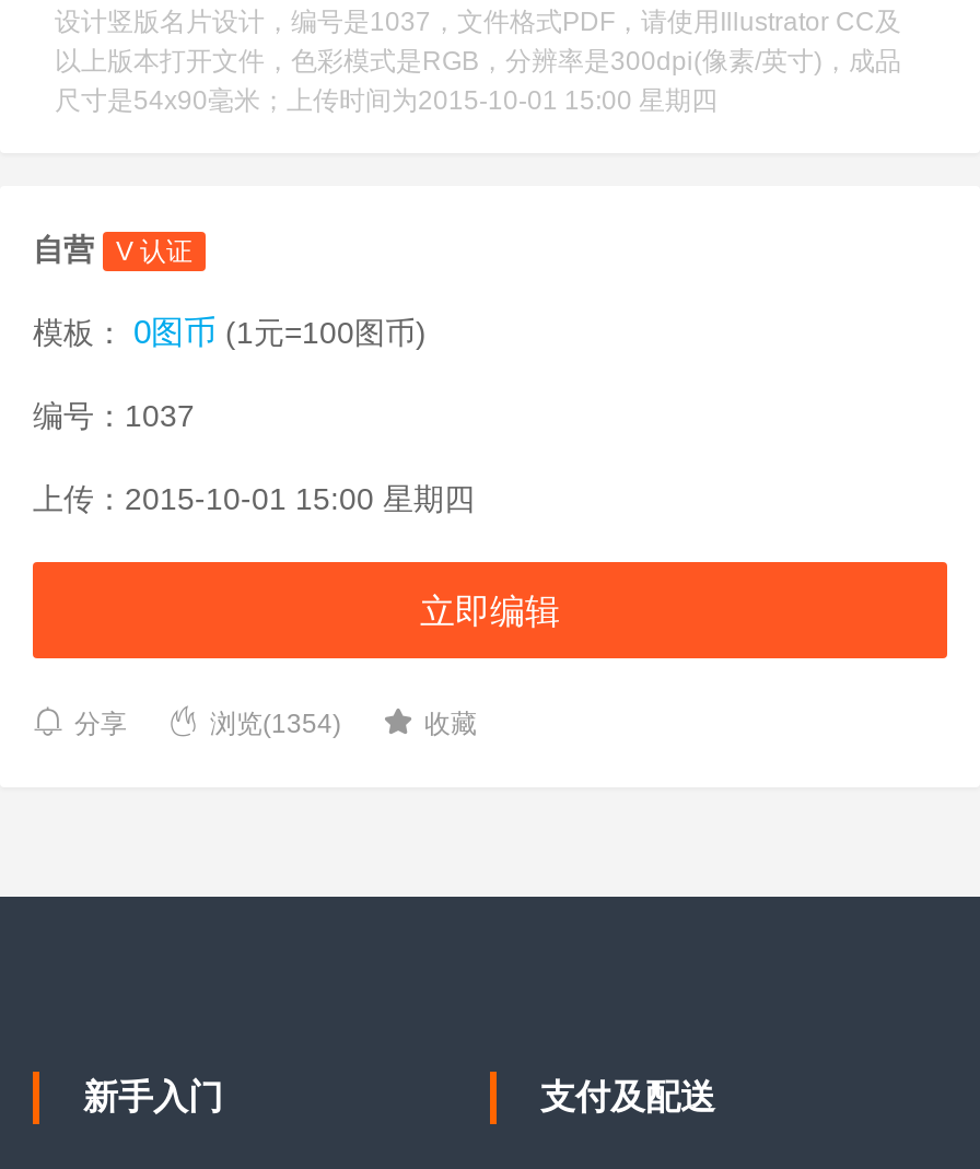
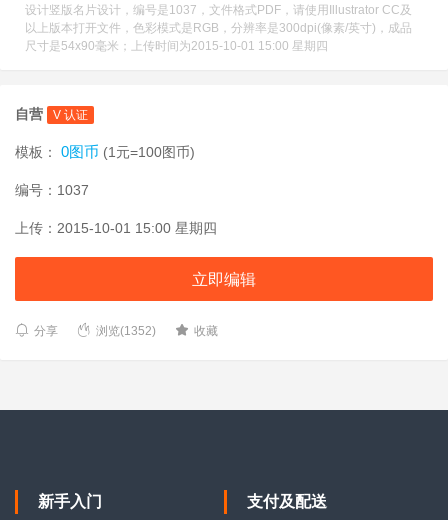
- 浏览(1354)
+ 浏览(1352)
